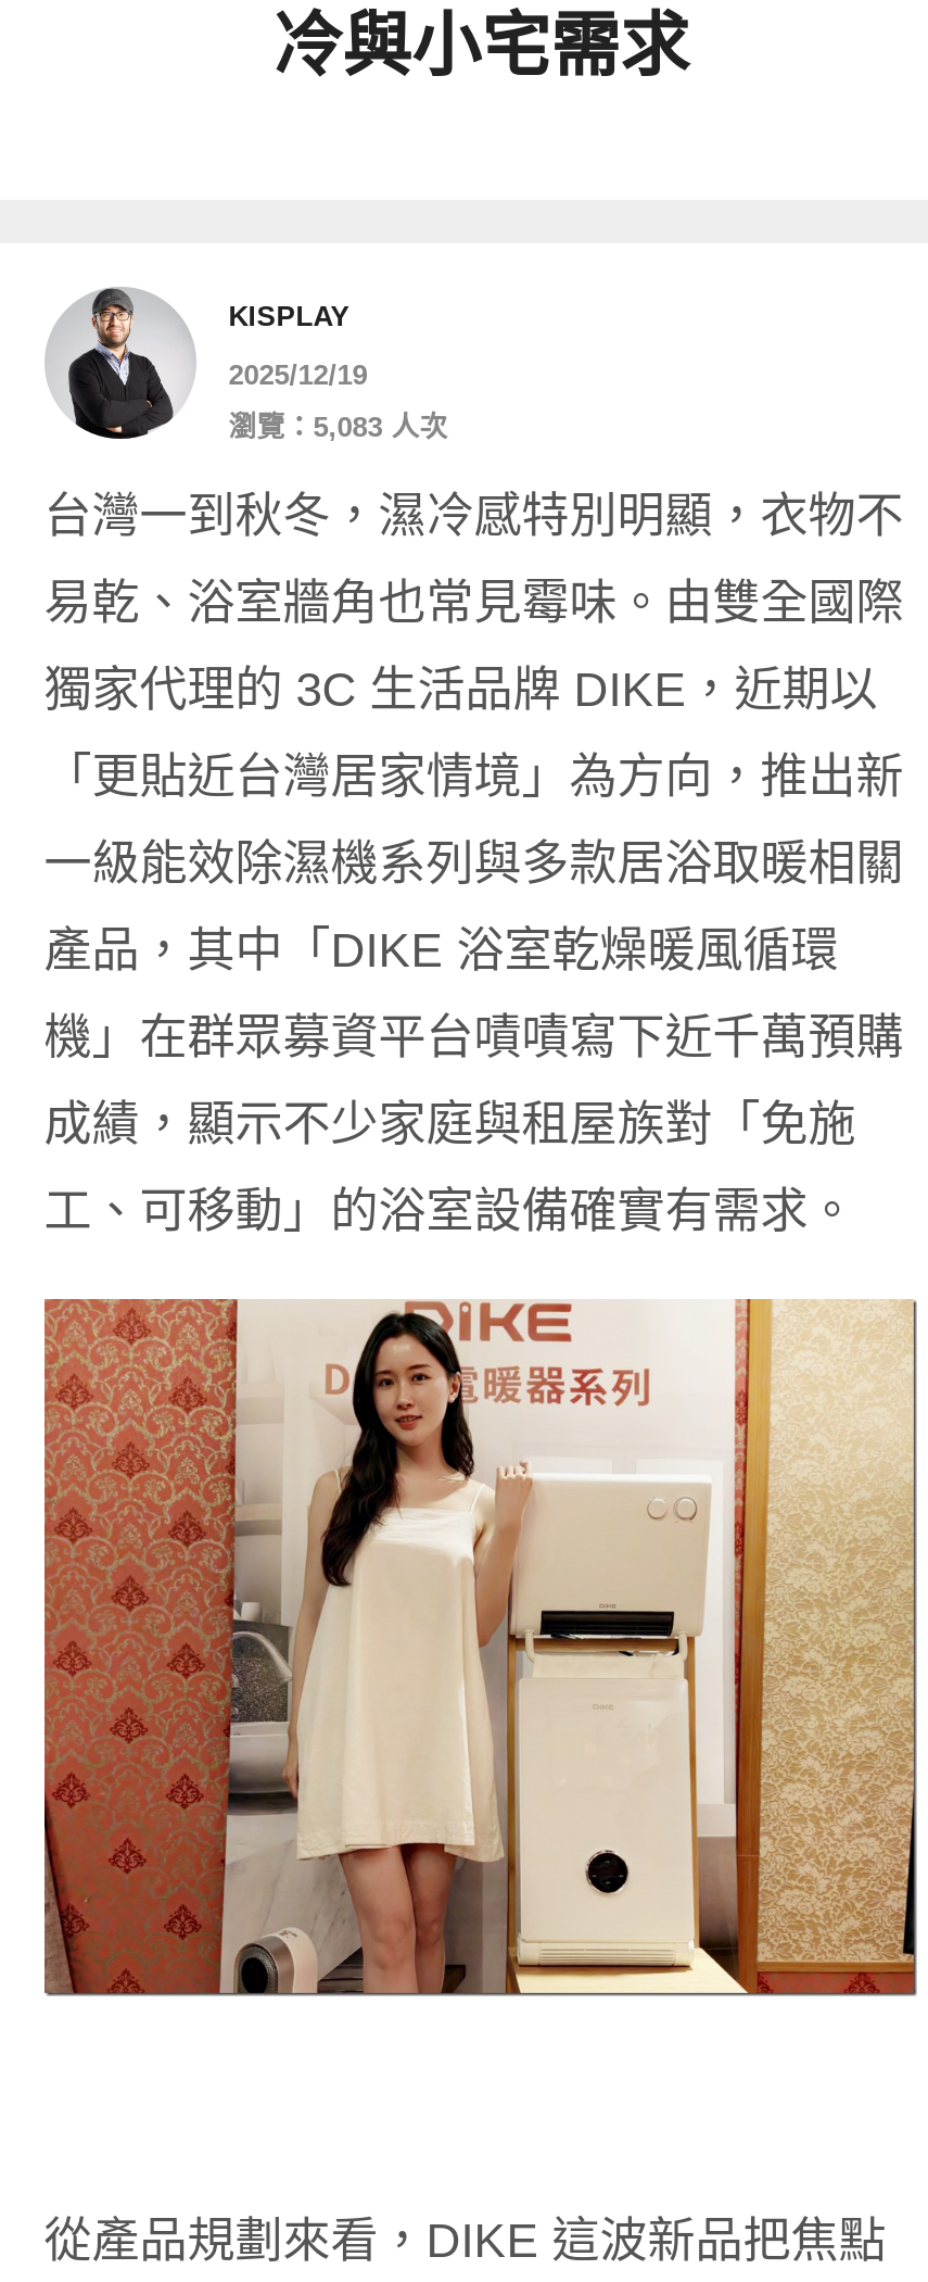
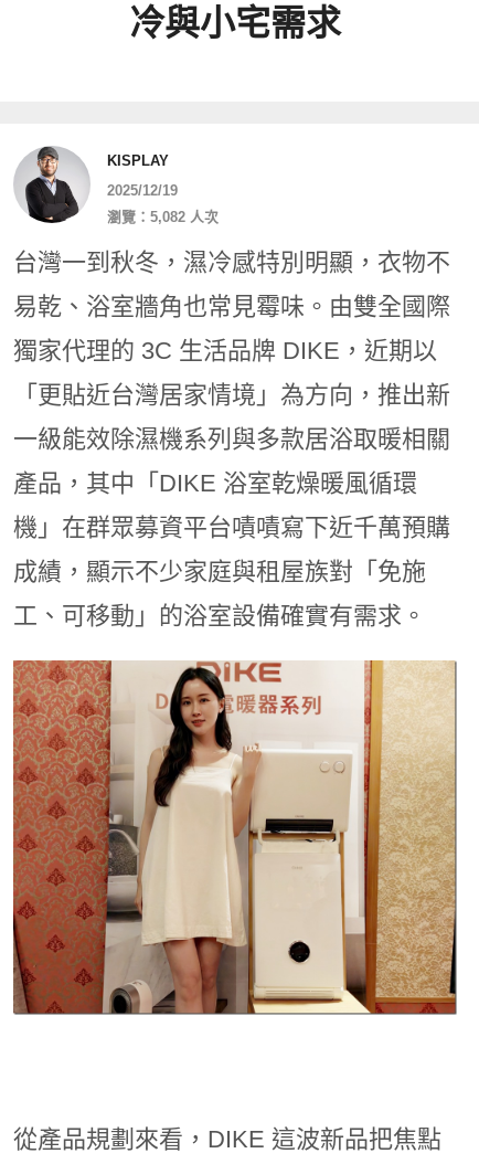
- 瀏覽：5,083 人次
+ 瀏覽：5,082 人次
